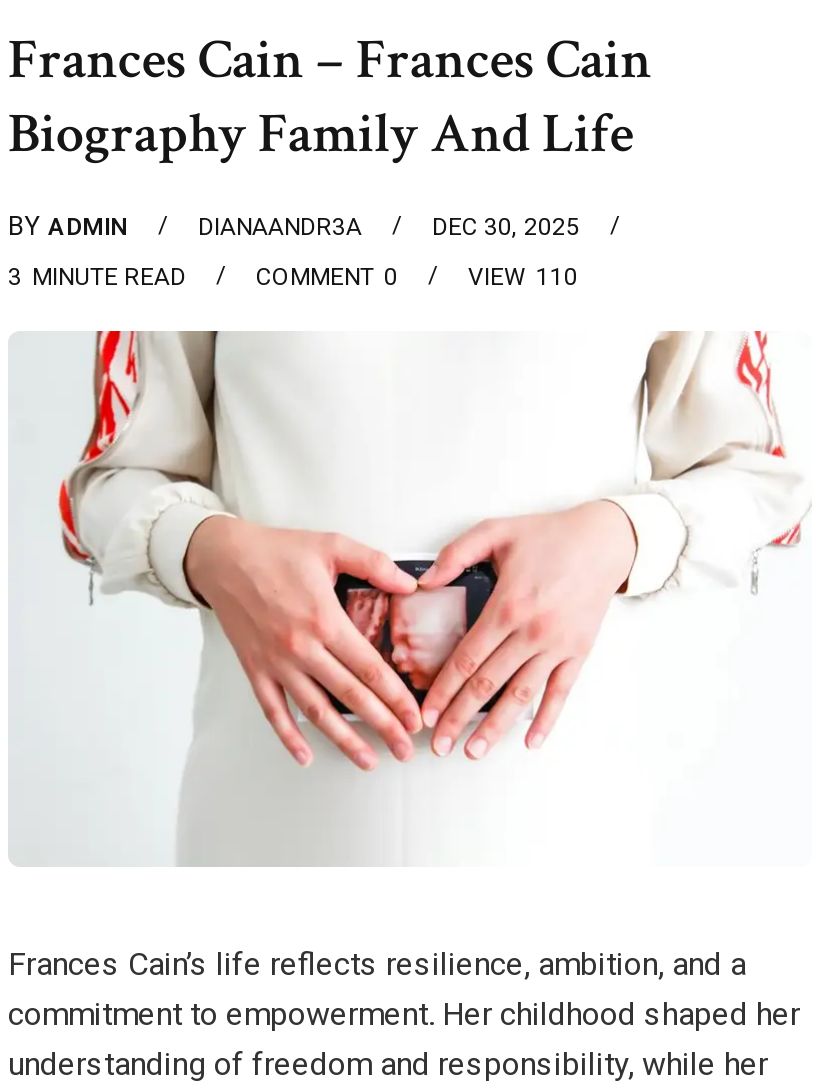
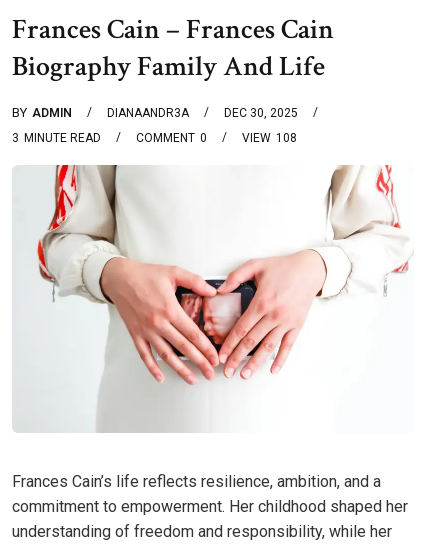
- VIEW 110
+ VIEW 108
